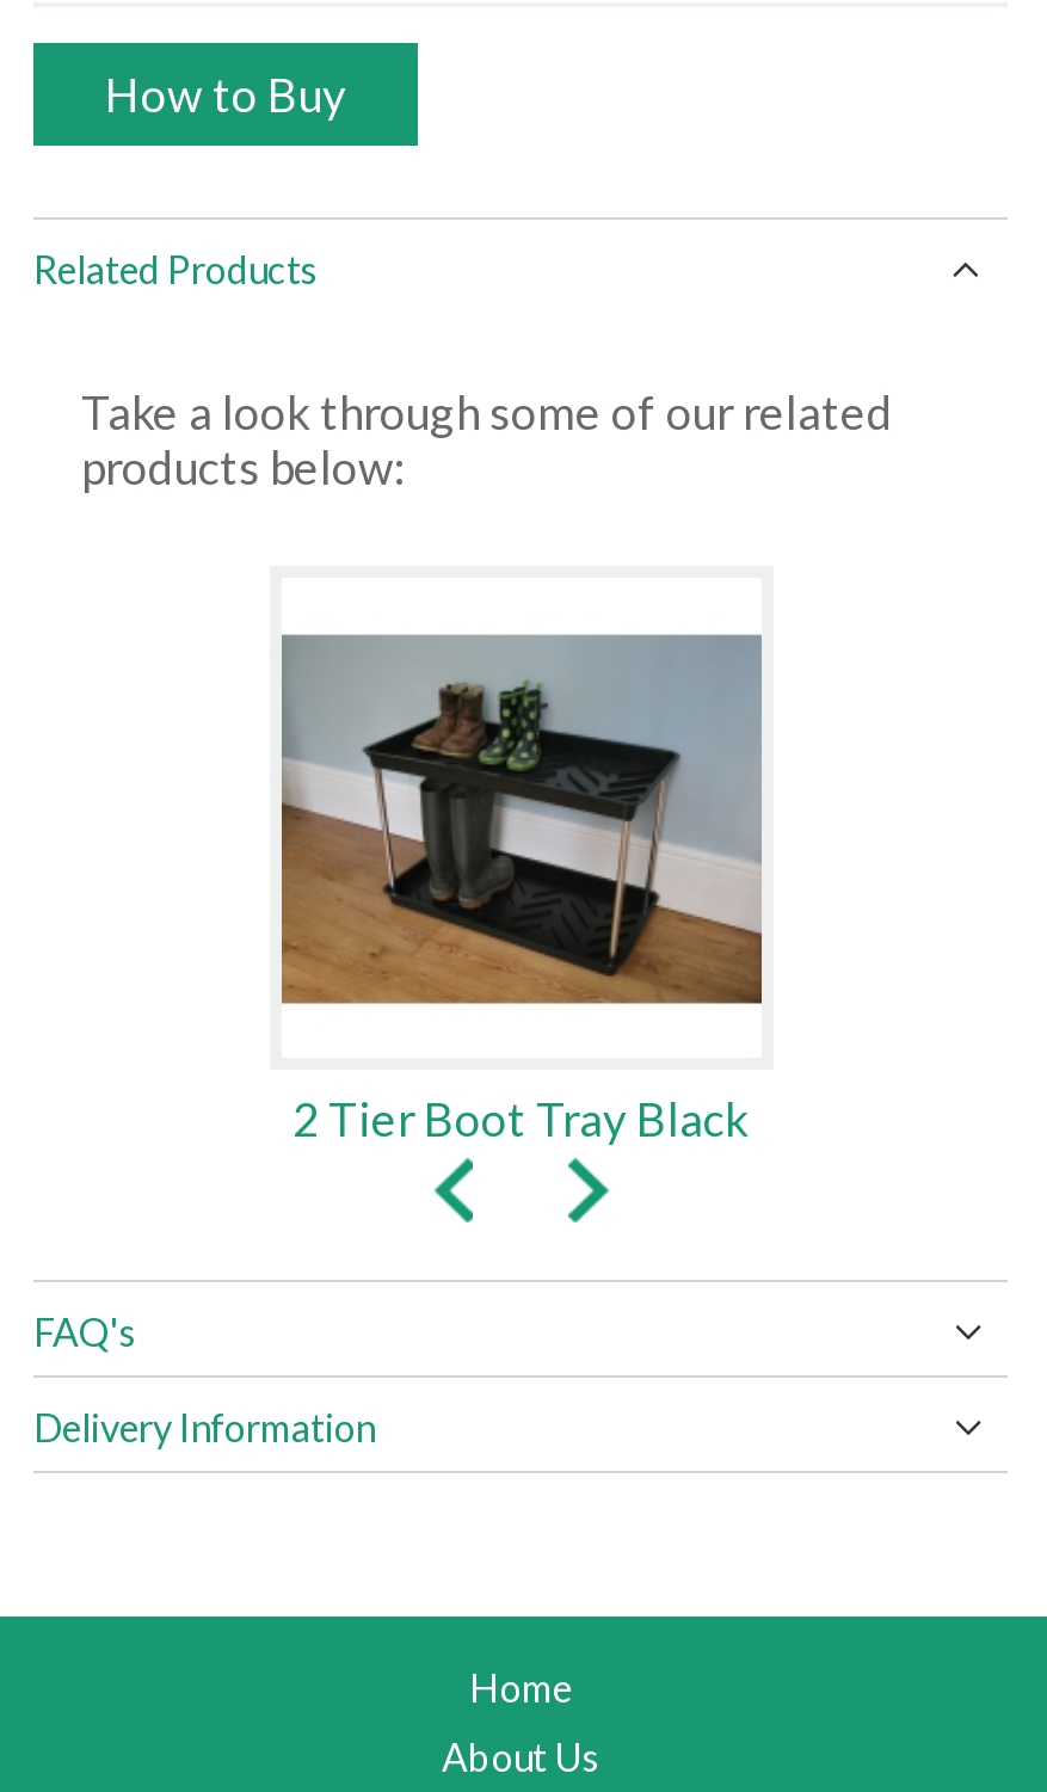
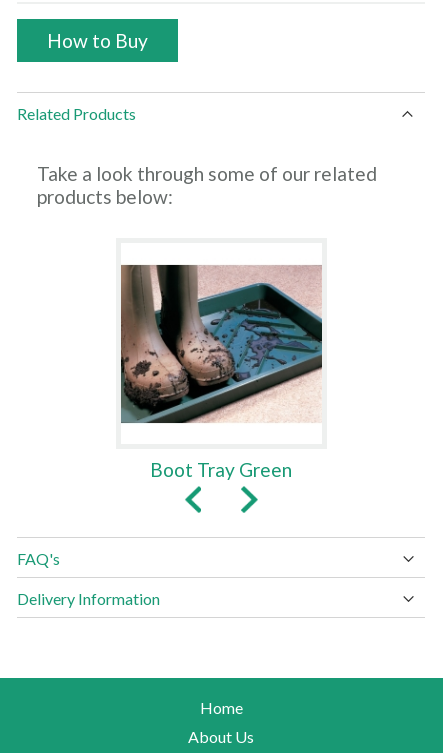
- [image]
- 2 Tier Boot Tray Black
+ [image]
+ Boot Tray Green
